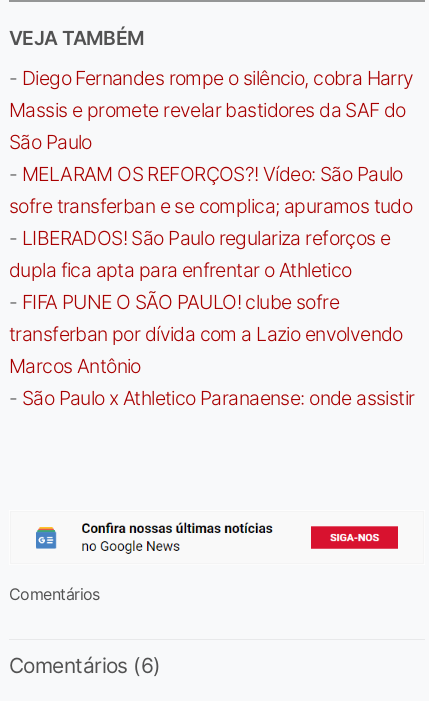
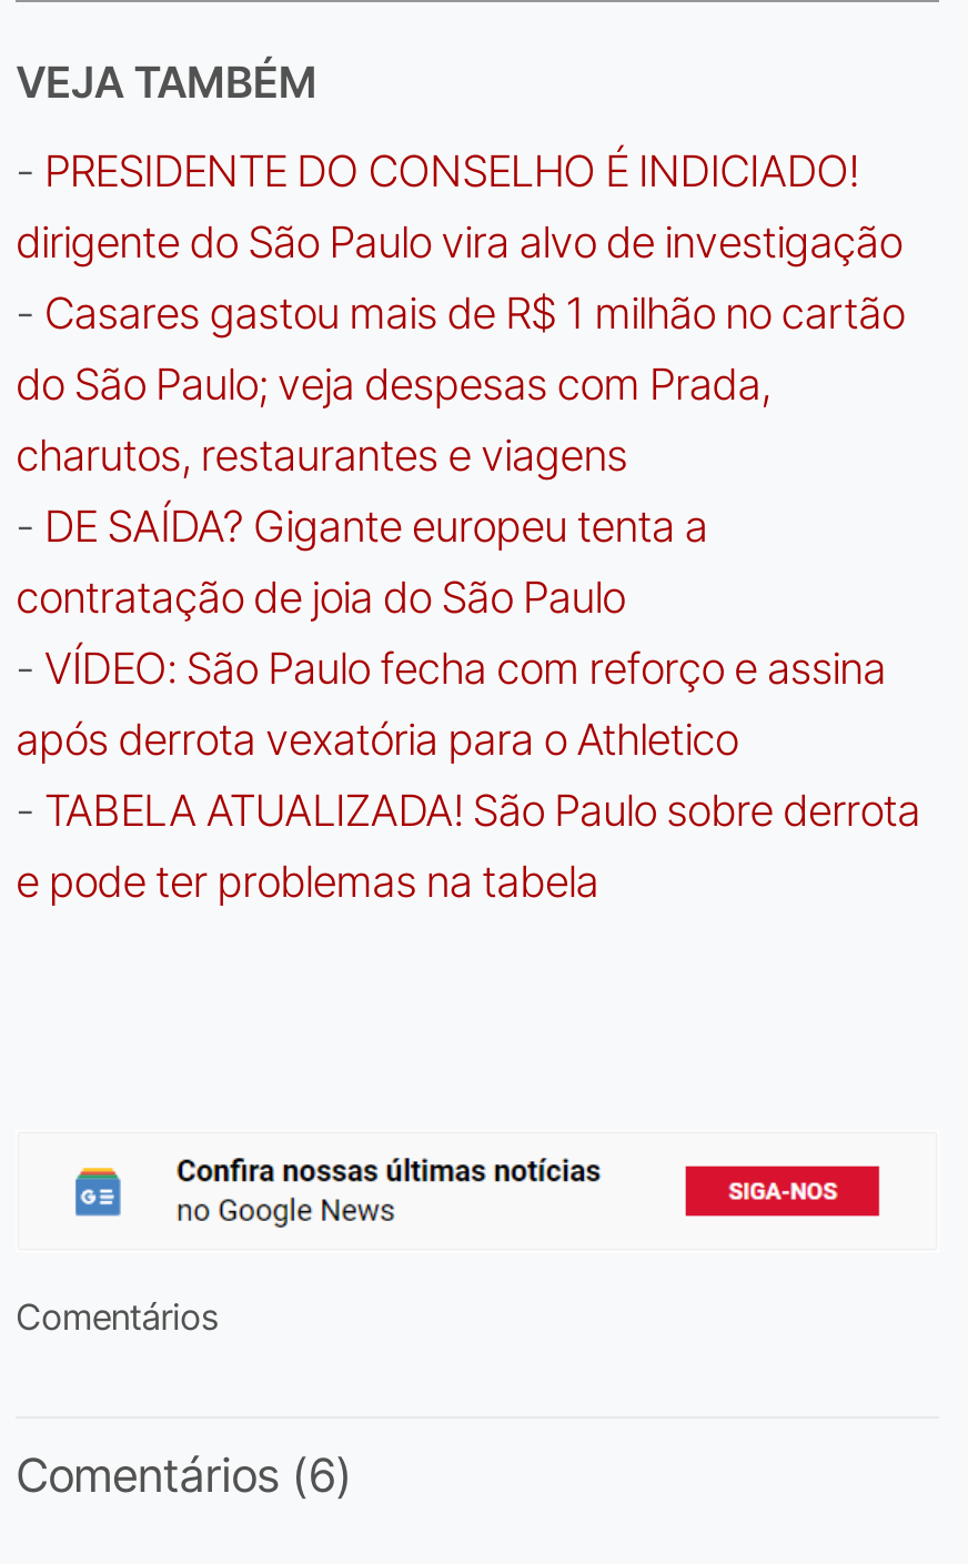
- - Diego Fernandes rompe o silêncio, cobra Harry
- Massis e promete revelar bastidores da SAF do
- São Paulo
- - MELARAM OS REFORÇOS?! Vídeo: São Paulo
- sofre transferban e se complica; apuramos tudo
- - LIBERADOS! São Paulo regulariza reforços e
- dupla fica apta para enfrentar o Athletico
- - FIFA PUNE O SÃO PAULO! clube sofre
- transferban por dívida com a Lazio envolvendo
- Marcos Antônio
- - São Paulo x Athletico Paranaense: onde assistir
+ - PRESIDENTE DO CONSELHO É INDICIADO!
+ dirigente do São Paulo vira alvo de investigação
+ - Casares gastou mais de R$ 1 milhão no cartão
+ do São Paulo; veja despesas com Prada,
+ charutos, restaurantes e viagens
+ - DE SAÍDA? Gigante europeu tenta a
+ contratação de joia do São Paulo
+ - VÍDEO: São Paulo fecha com reforço e assina
+ após derrota vexatória para o Athletico
+ - TABELA ATUALIZADA! São Paulo sobre derrota
+ e pode ter problemas na tabela
